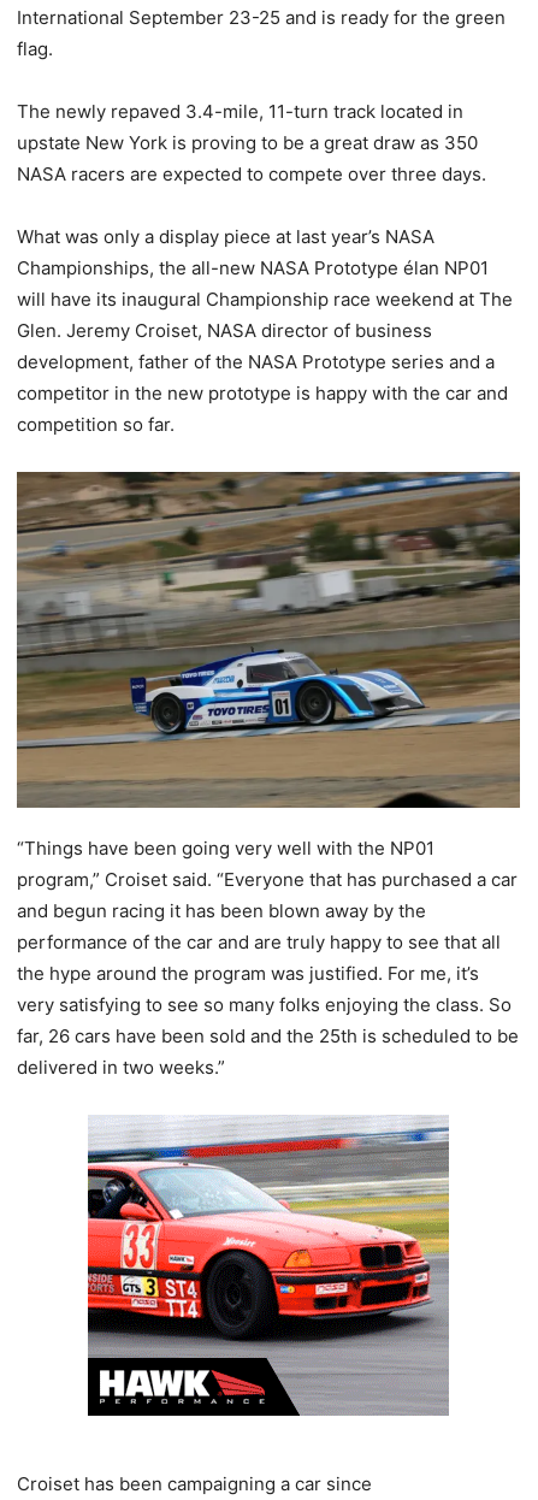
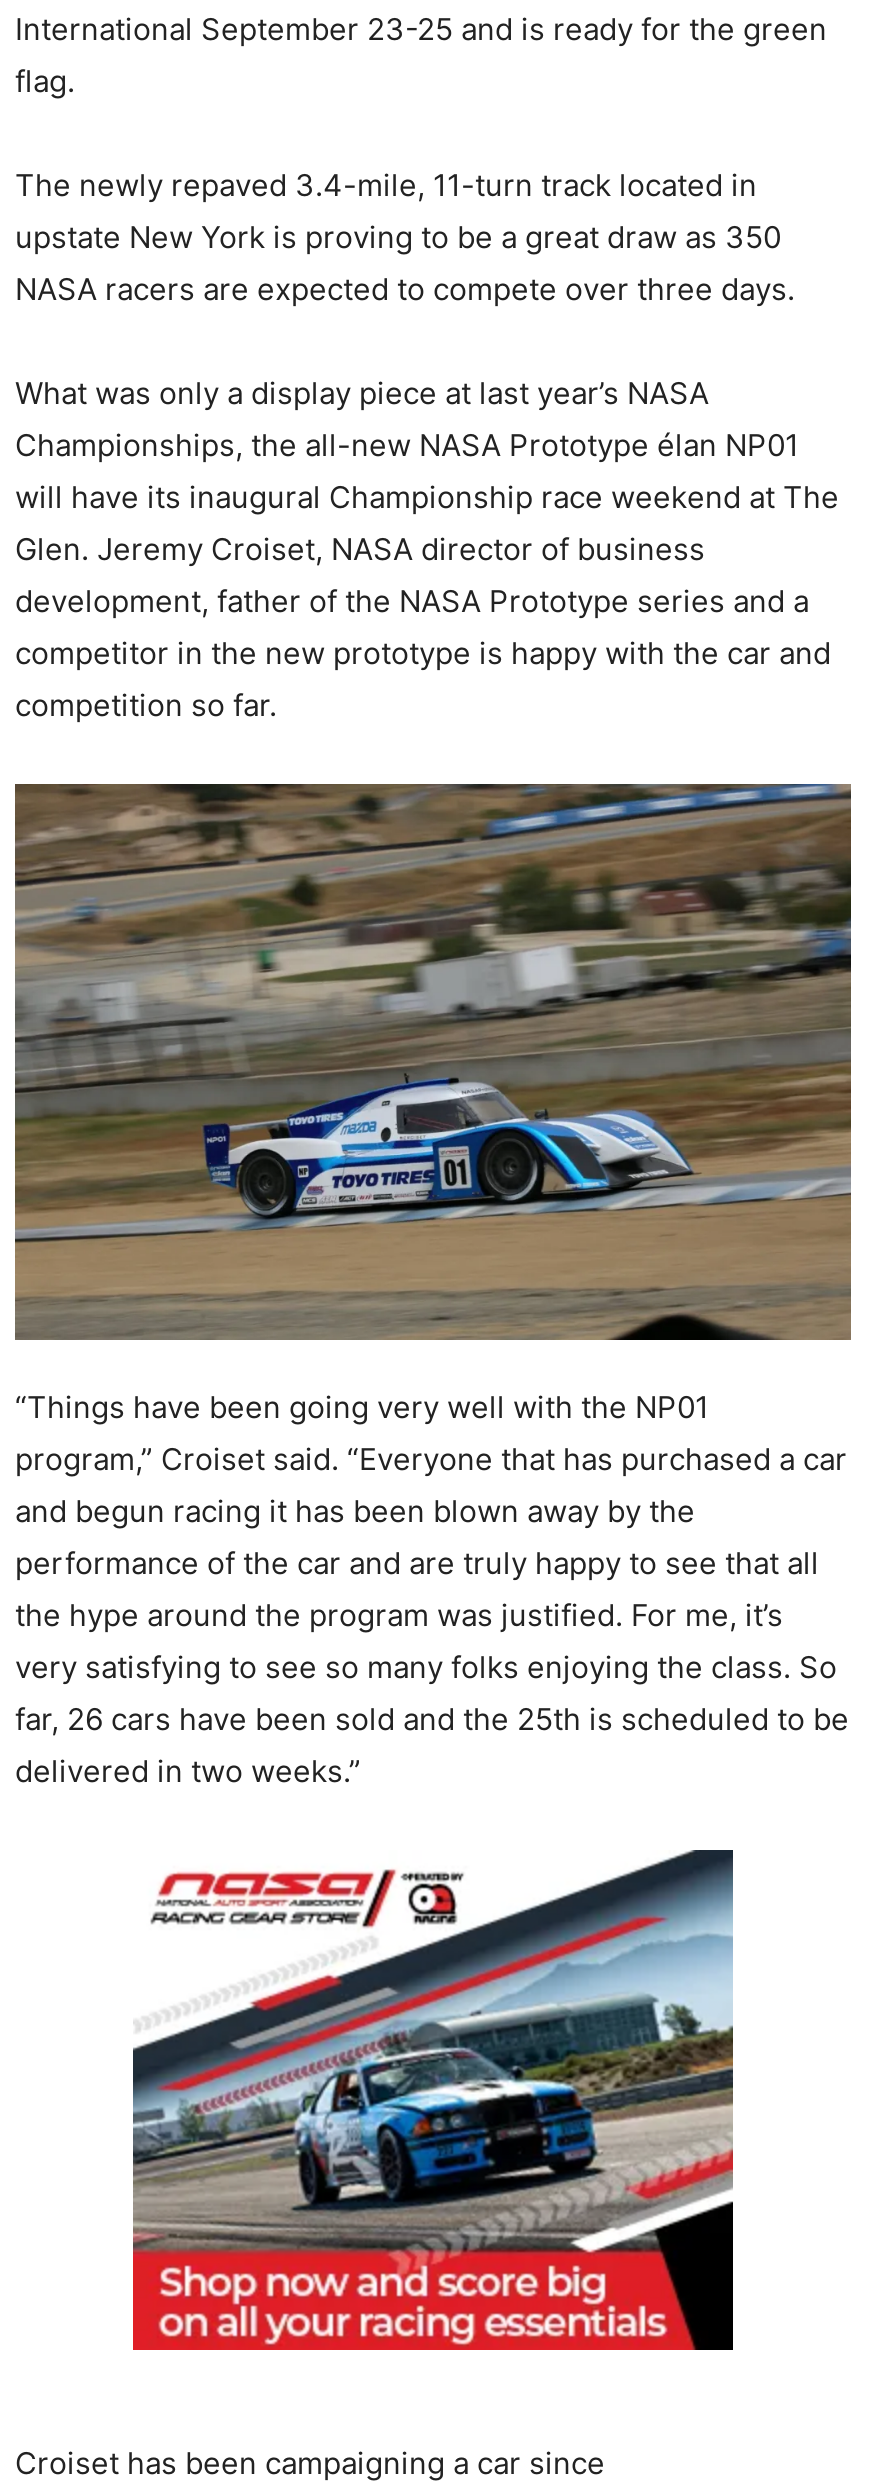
- [image]
+ [image]
